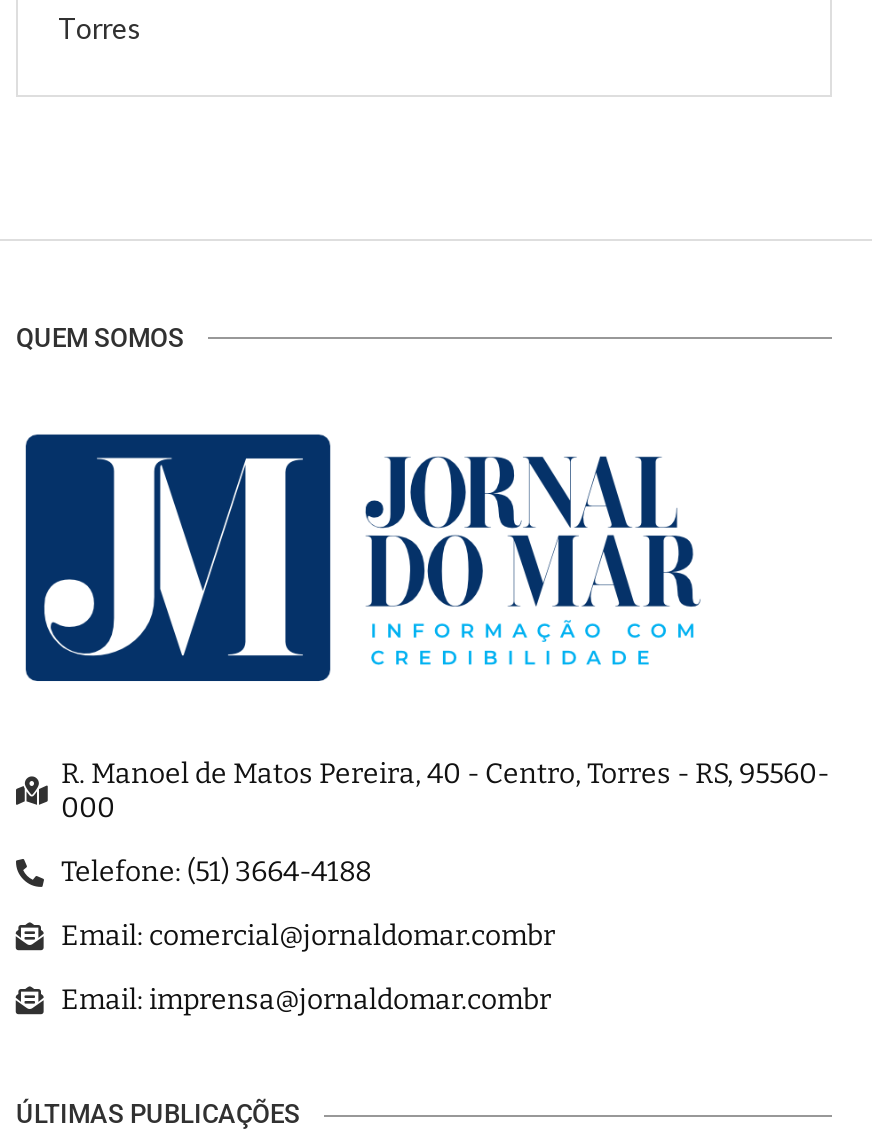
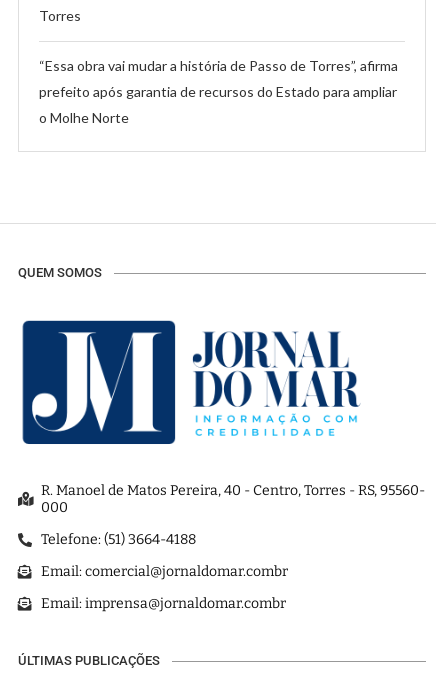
+ “Essa obra vai mudar a história de Passo de Torres”, afirma
+ prefeito após garantia de recursos do Estado para ampliar
+ o Molhe Norte
